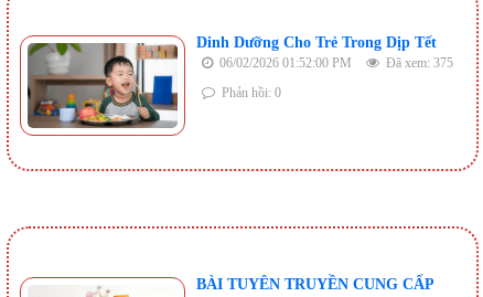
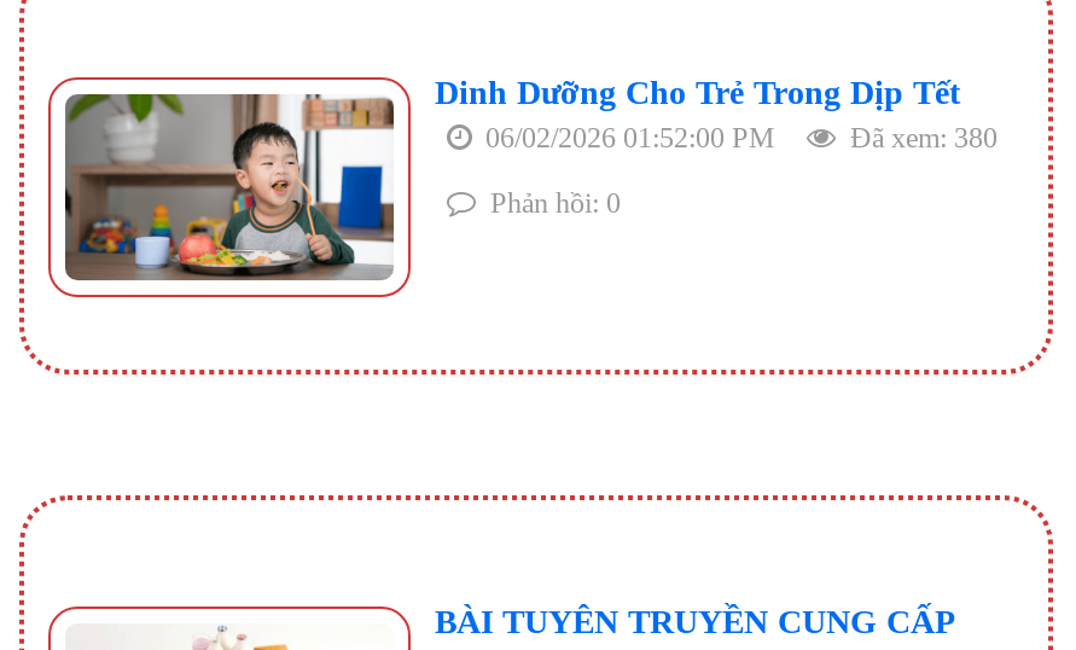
- 06/02/2026 01:52:00 PM Đã xem: 375
+ 06/02/2026 01:52:00 PM Đã xem: 380
